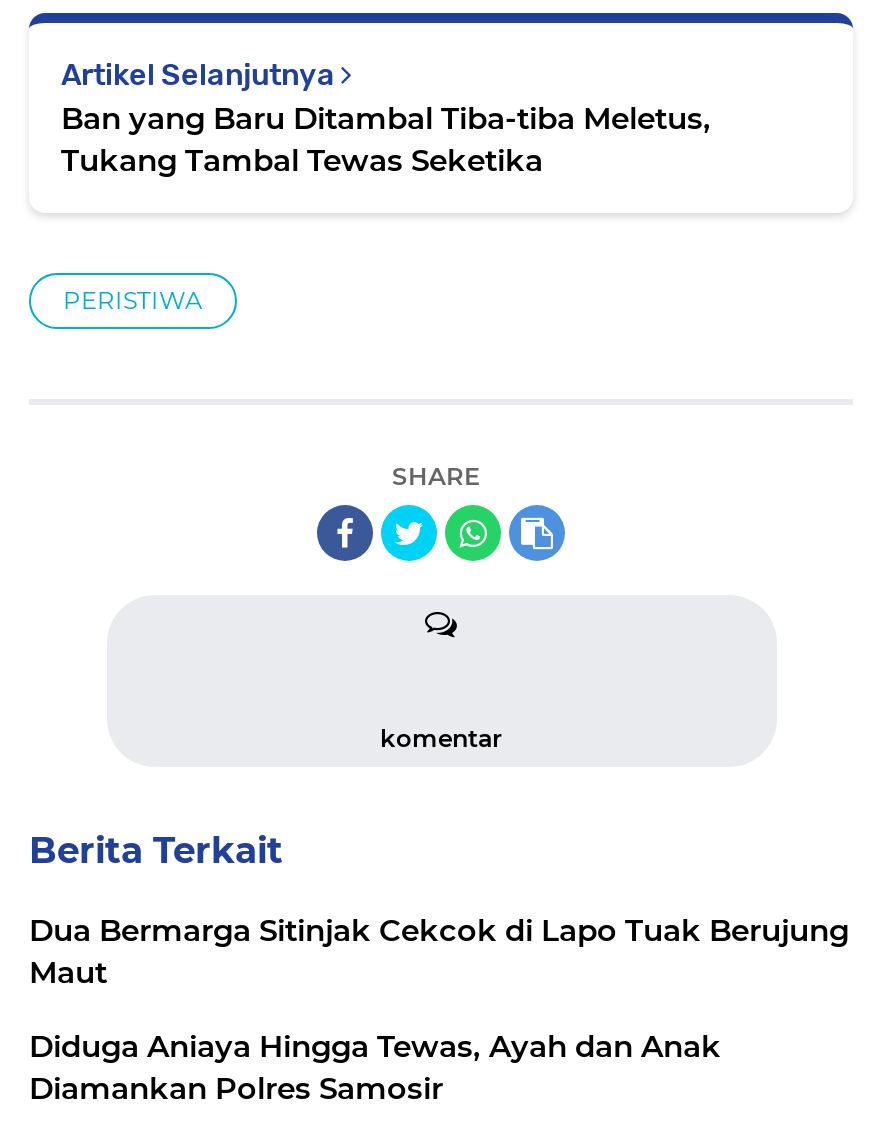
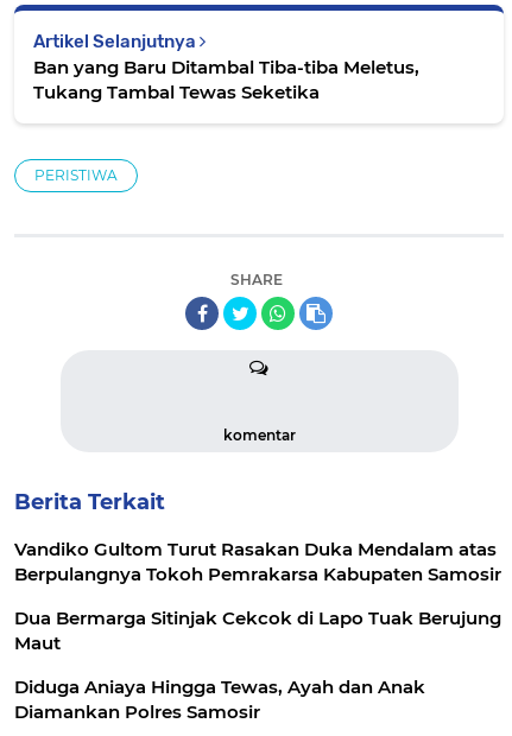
+ Vandiko Gultom Turut Rasakan Duka Mendalam atas
+ Berpulangnya Tokoh Pemrakarsa Kabupaten Samosir
